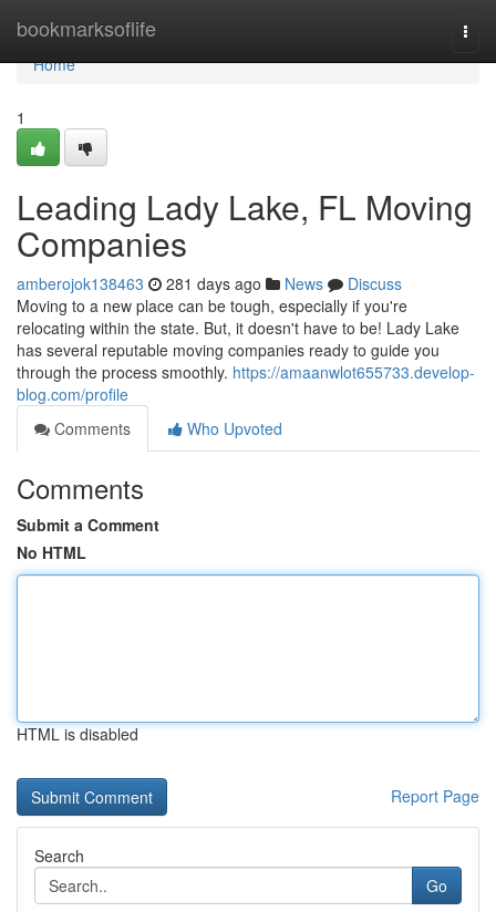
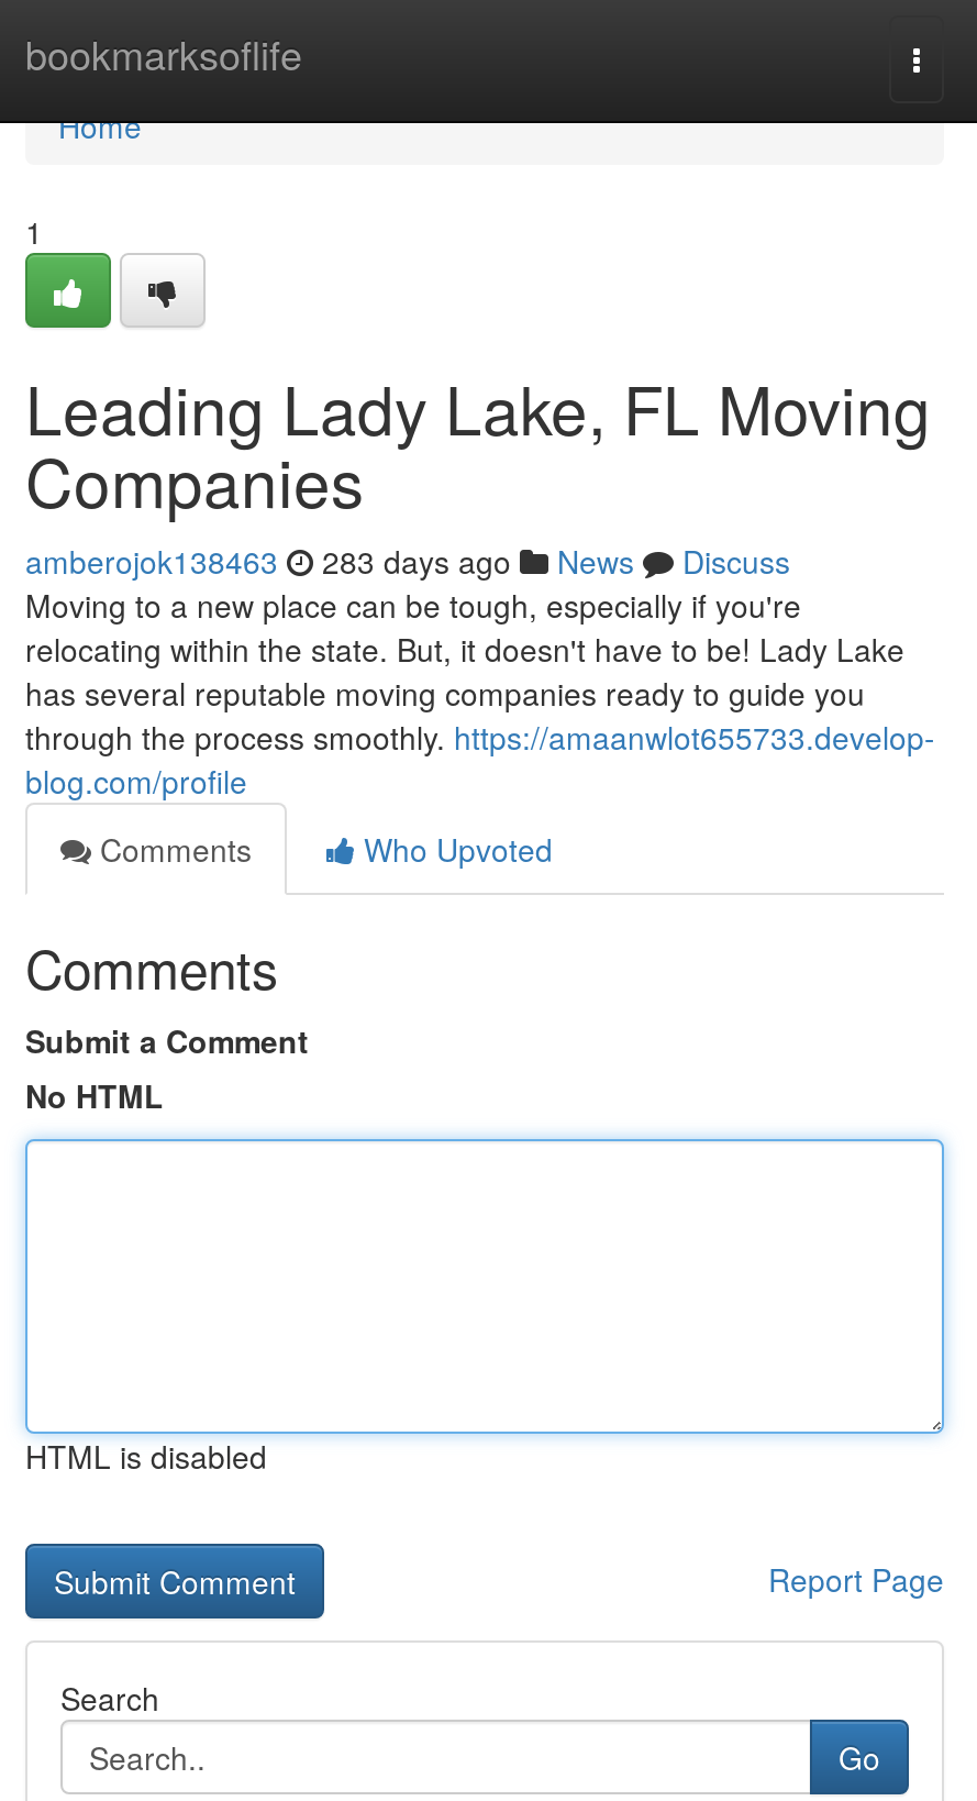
- amberojok138463 281 days ago News Discuss
+ amberojok138463 283 days ago News Discuss
